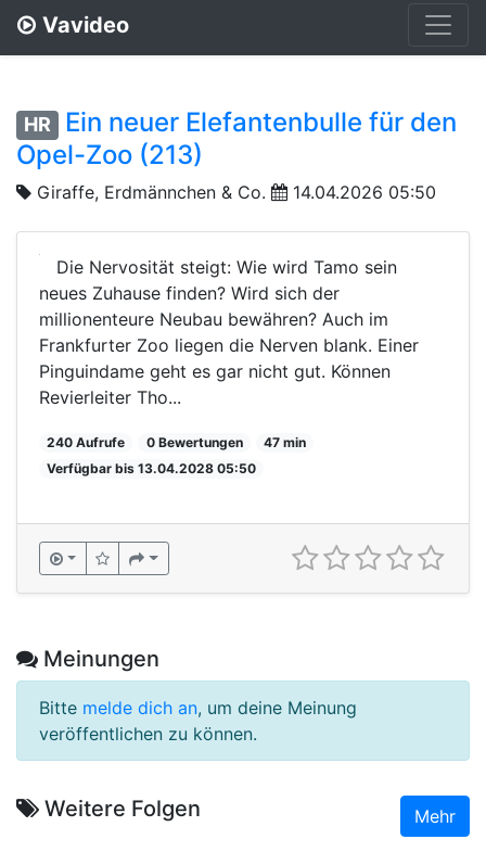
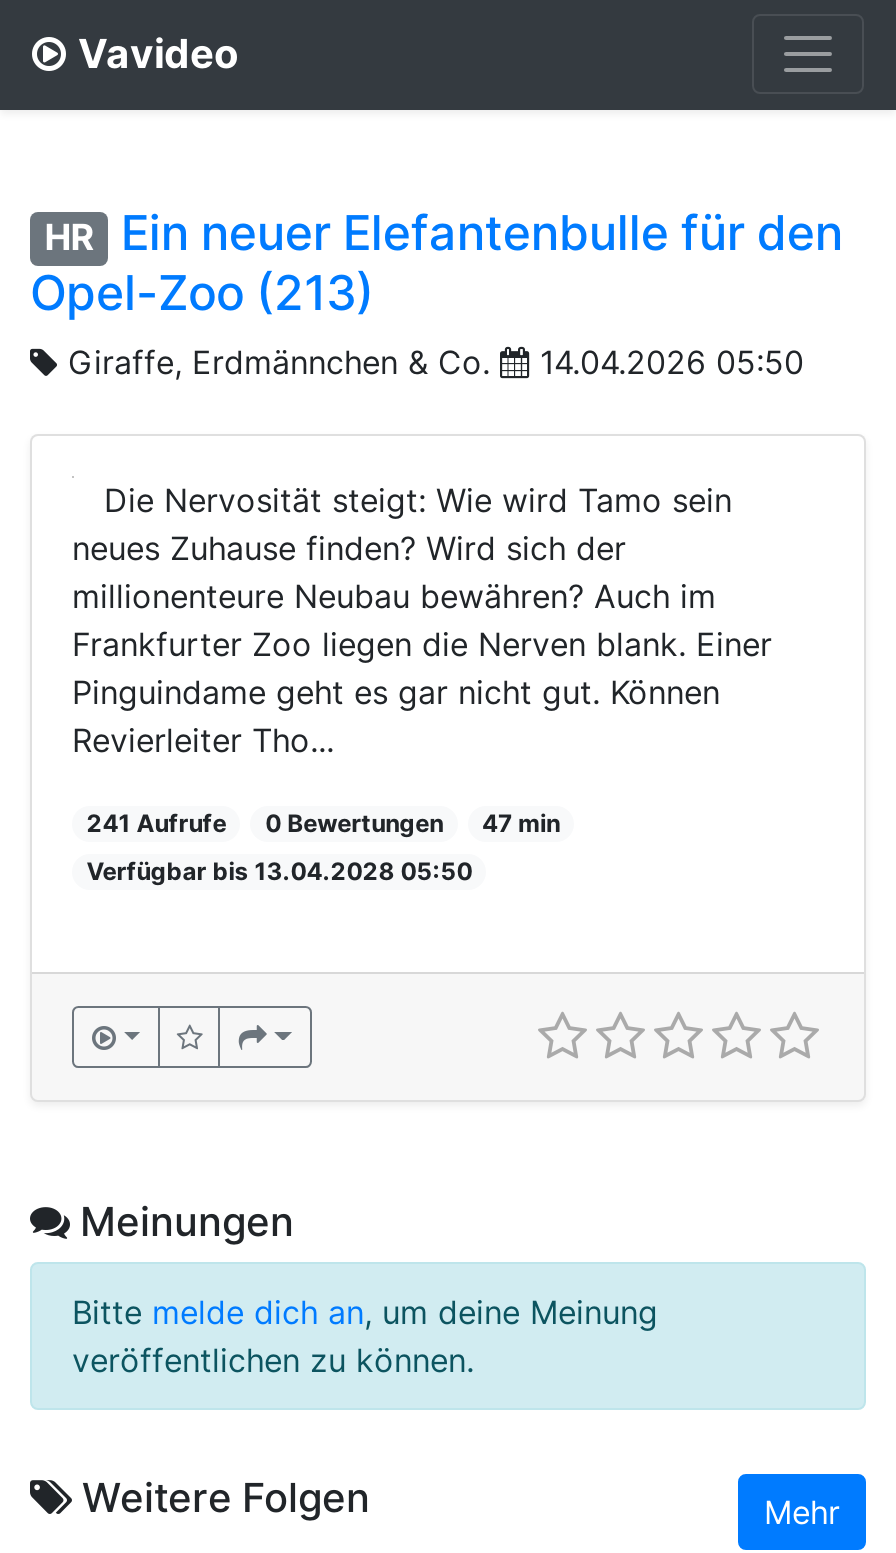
- 240 Aufrufe
+ 241 Aufrufe
